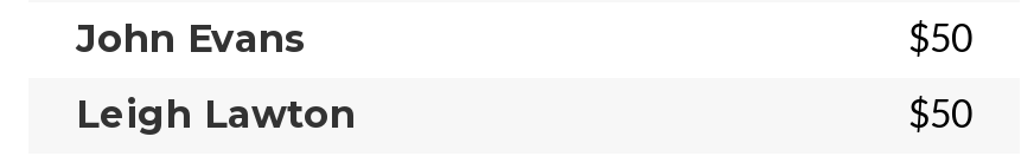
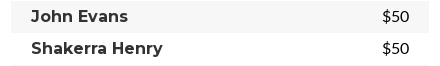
- Leigh Lawton
+ Shakerra Henry
